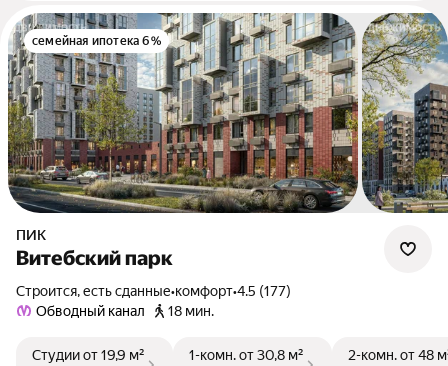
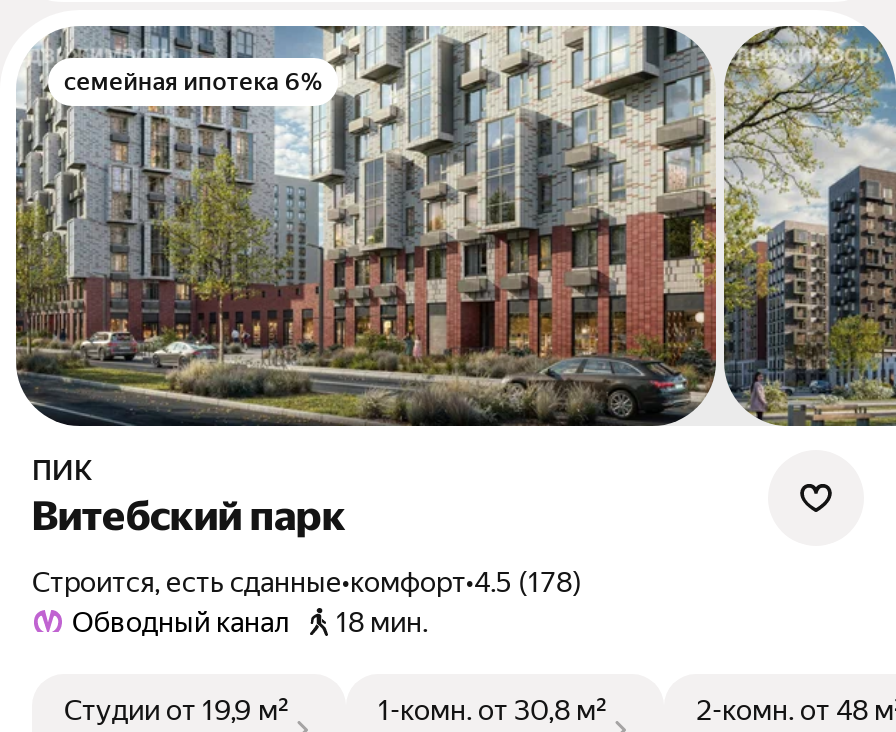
- Строится, есть сданные•комфорт•4.5 (177)
+ Строится, есть сданные•комфорт•4.5 (178)
